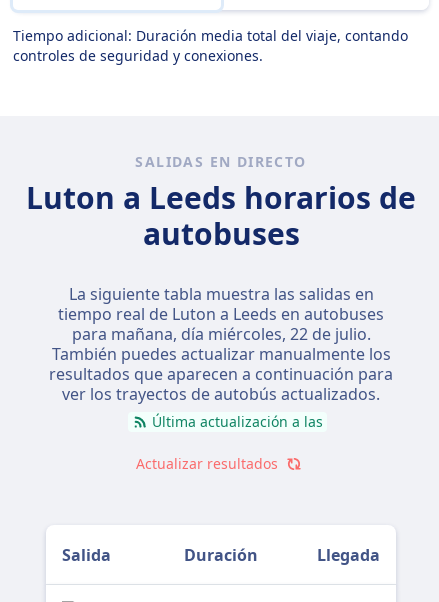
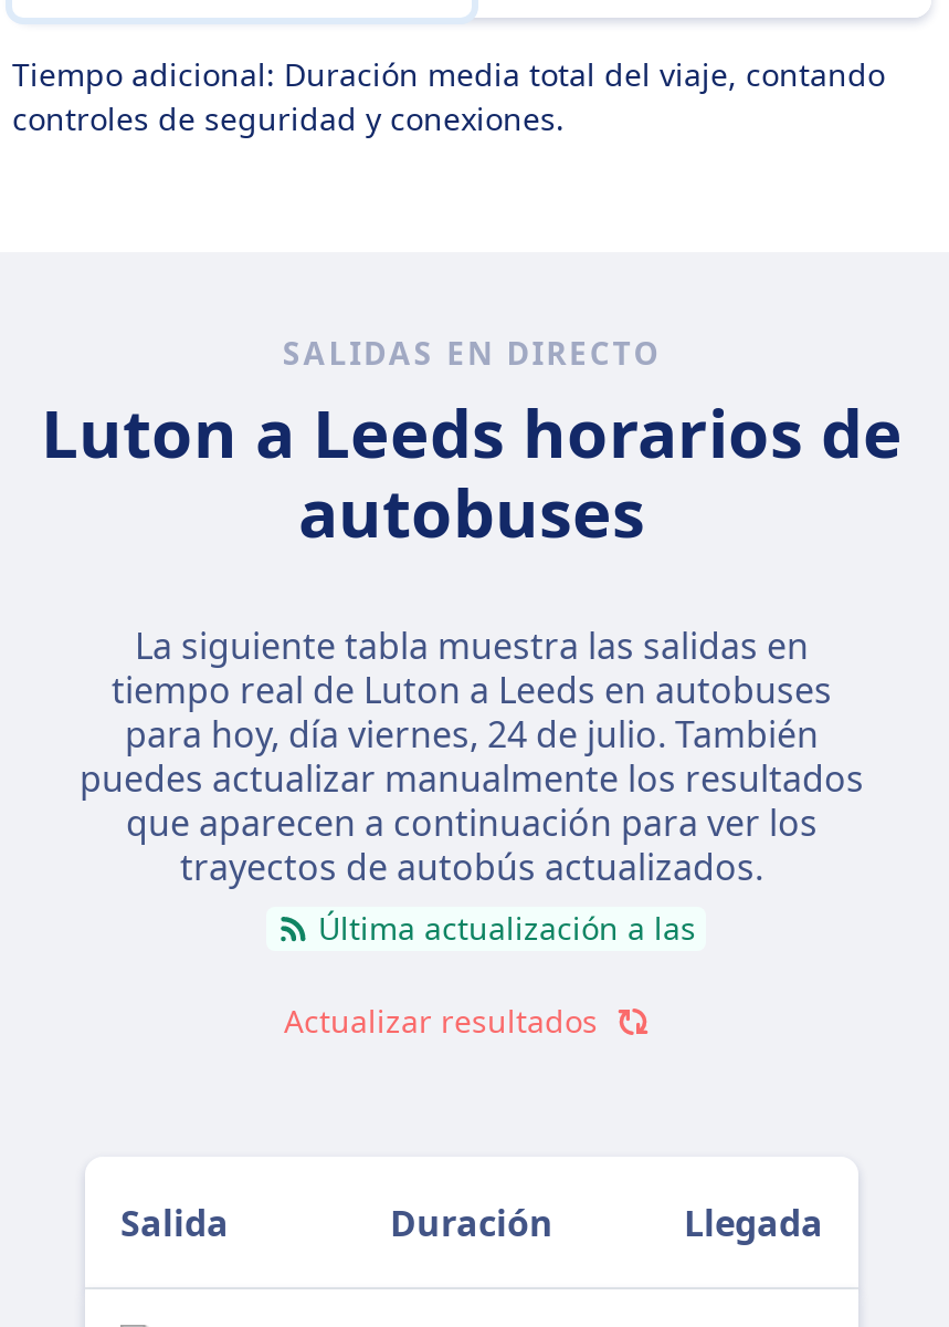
- para mañana, día miércoles, 22 de julio.
- También puedes actualizar manualmente los
- resultados que aparecen a continuación para
- ver los trayectos de autobús actualizados.
+ para hoy, día viernes, 24 de julio. También
+ puedes actualizar manualmente los resultados
+ que aparecen a continuación para ver los
+ trayectos de autobús actualizados.
